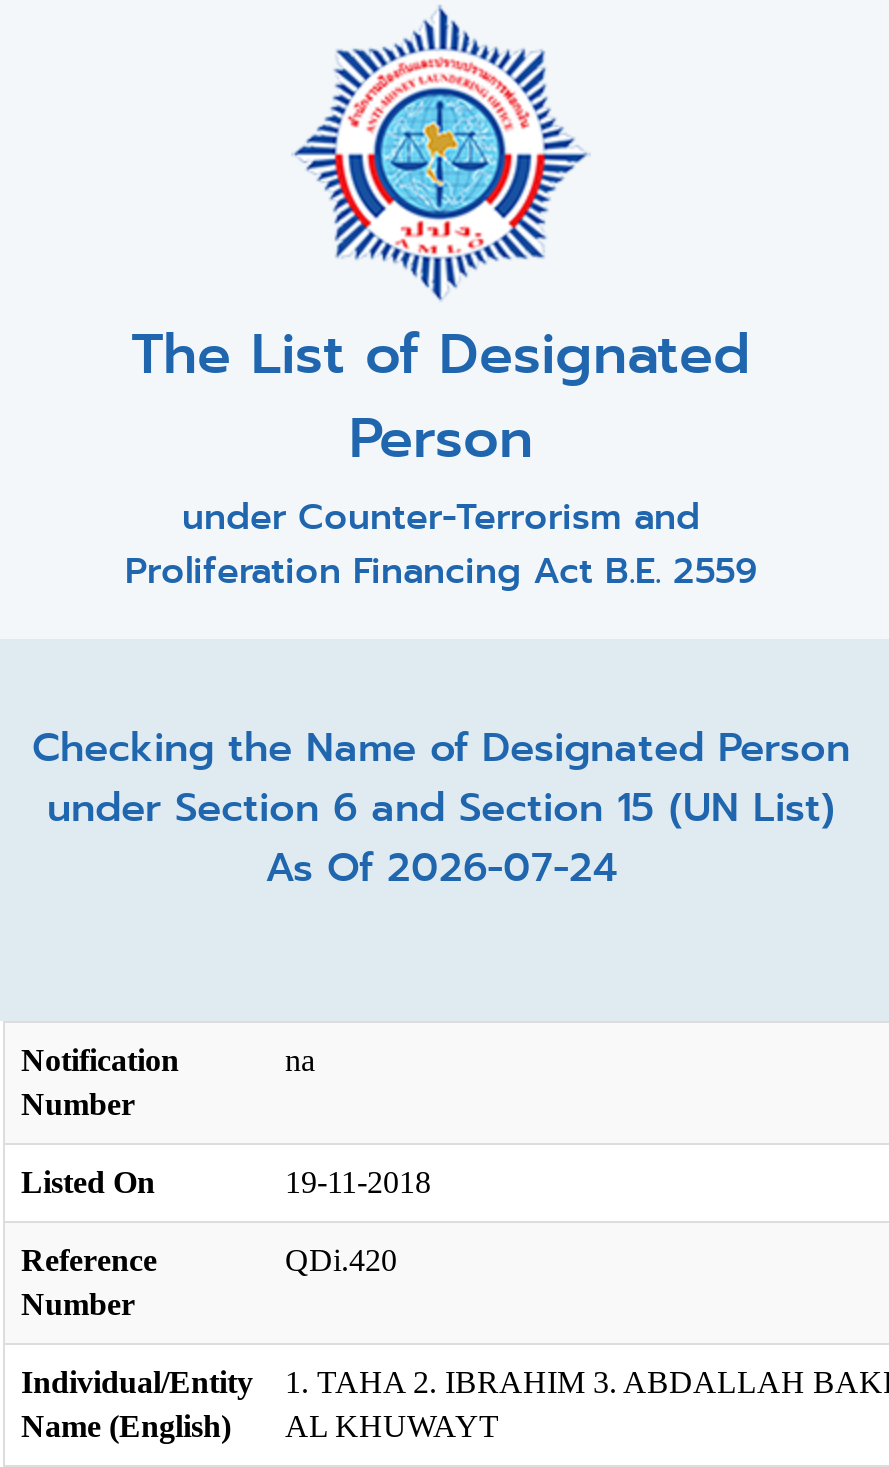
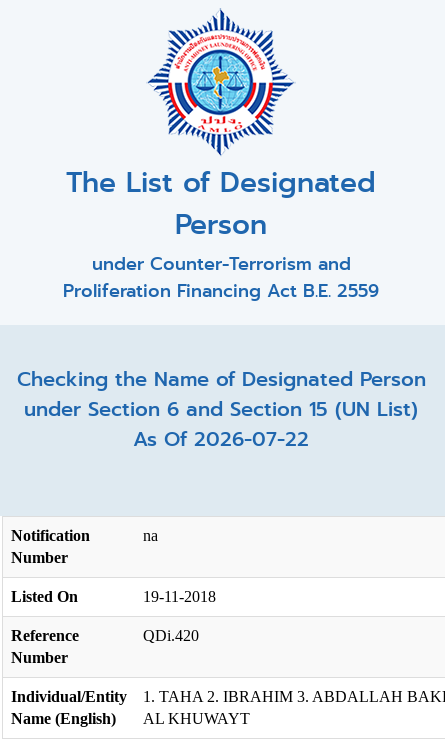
- As Of 2026-07-24
+ As Of 2026-07-22
